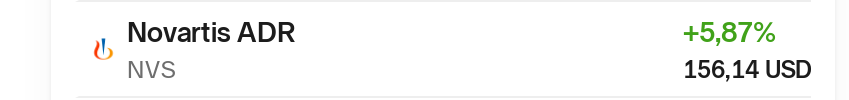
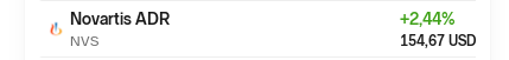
- +5,87%
+ +2,44%

- 156,14 USD
+ 154,67 USD
